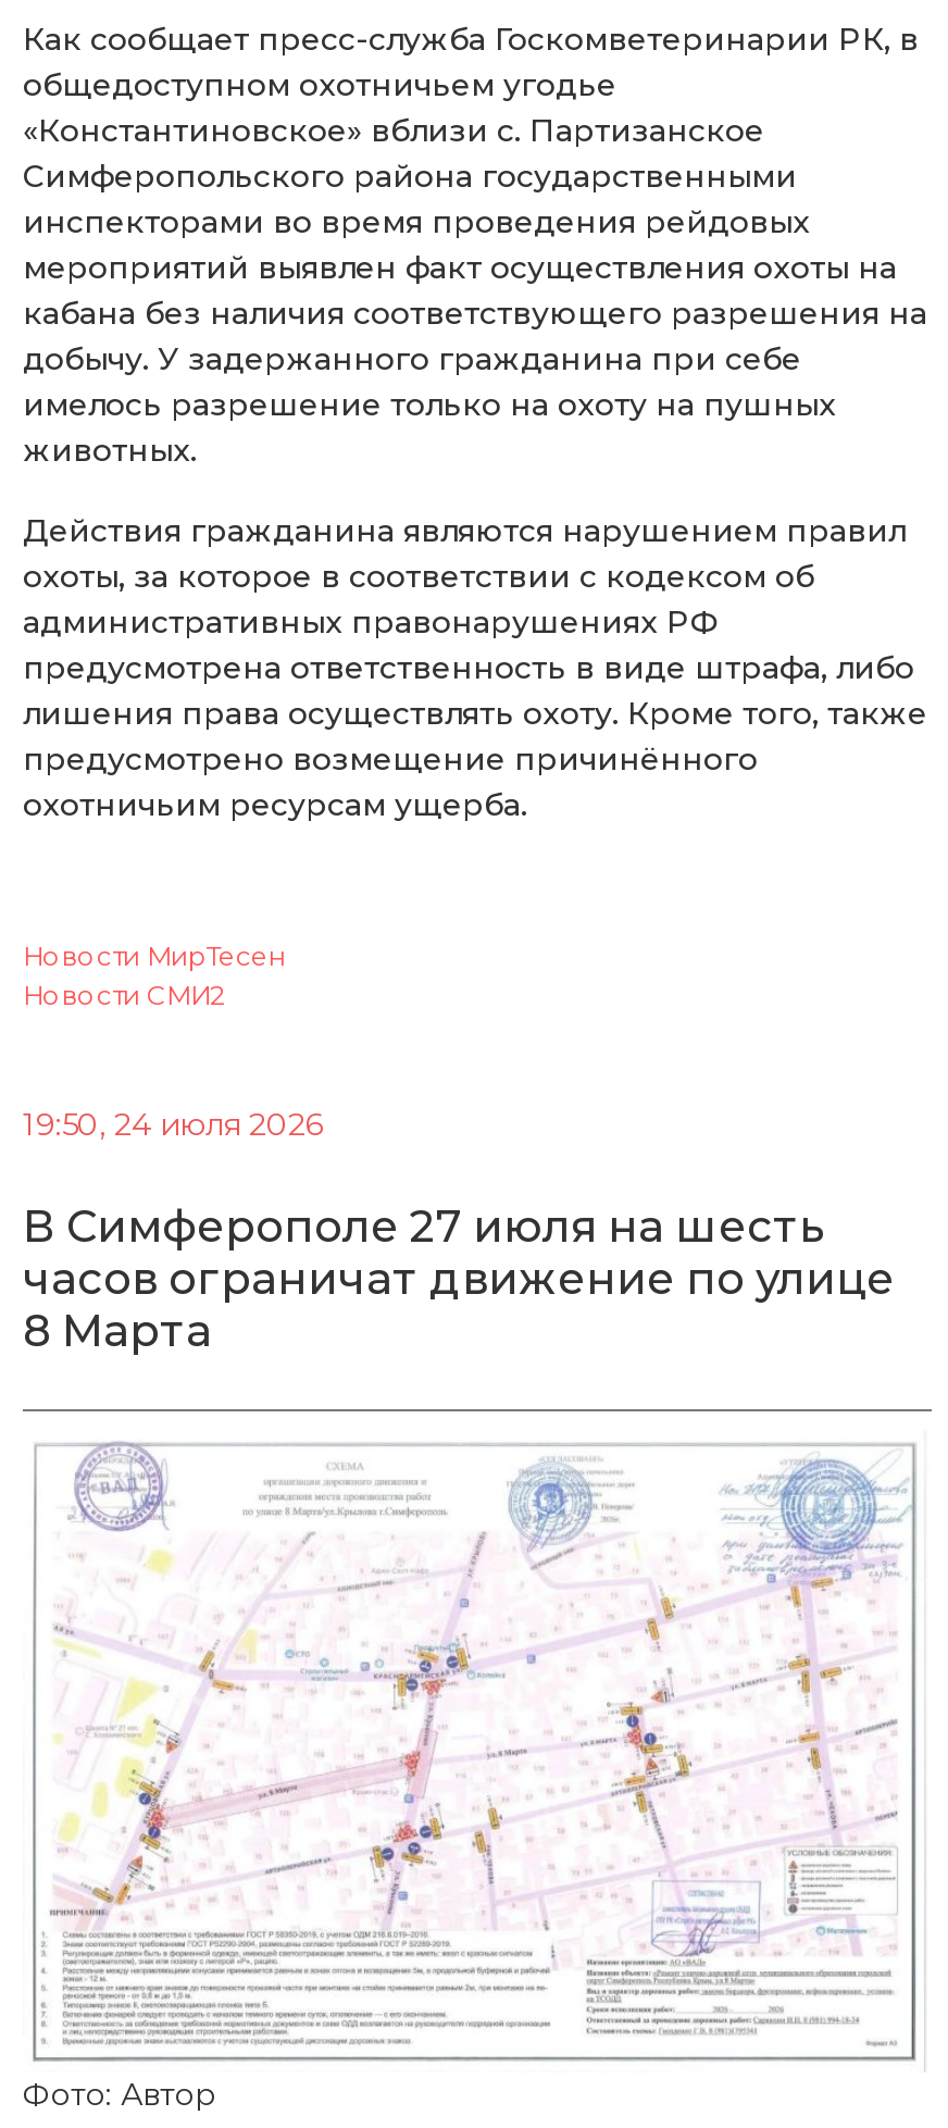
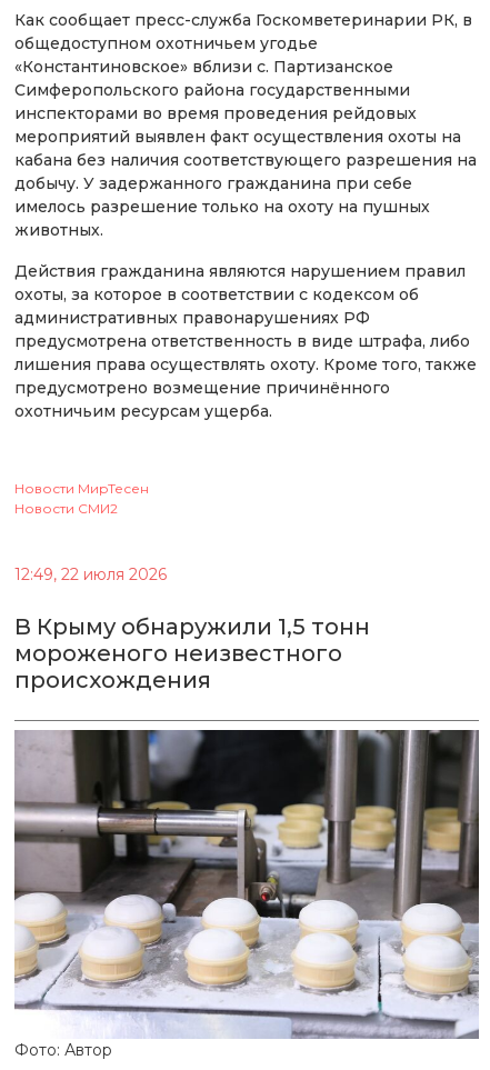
- 19:50, 24 июля 2026
+ 12:49, 22 июля 2026

- В Симферополе 27 июля на шесть
- часов ограничат движение по улице
- 8 Марта
+ В Крыму обнаружили 1,5 тонн
+ мороженого неизвестного
+ происхождения

- [image]
+ [image]
